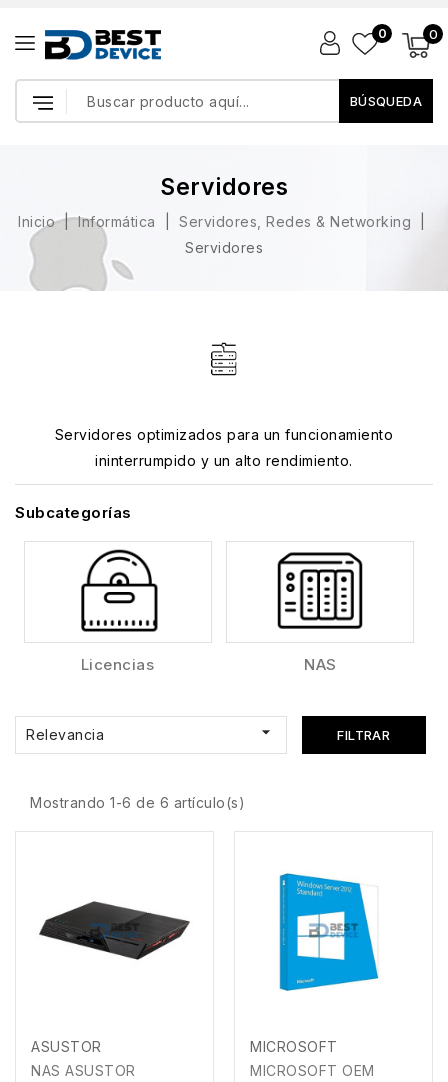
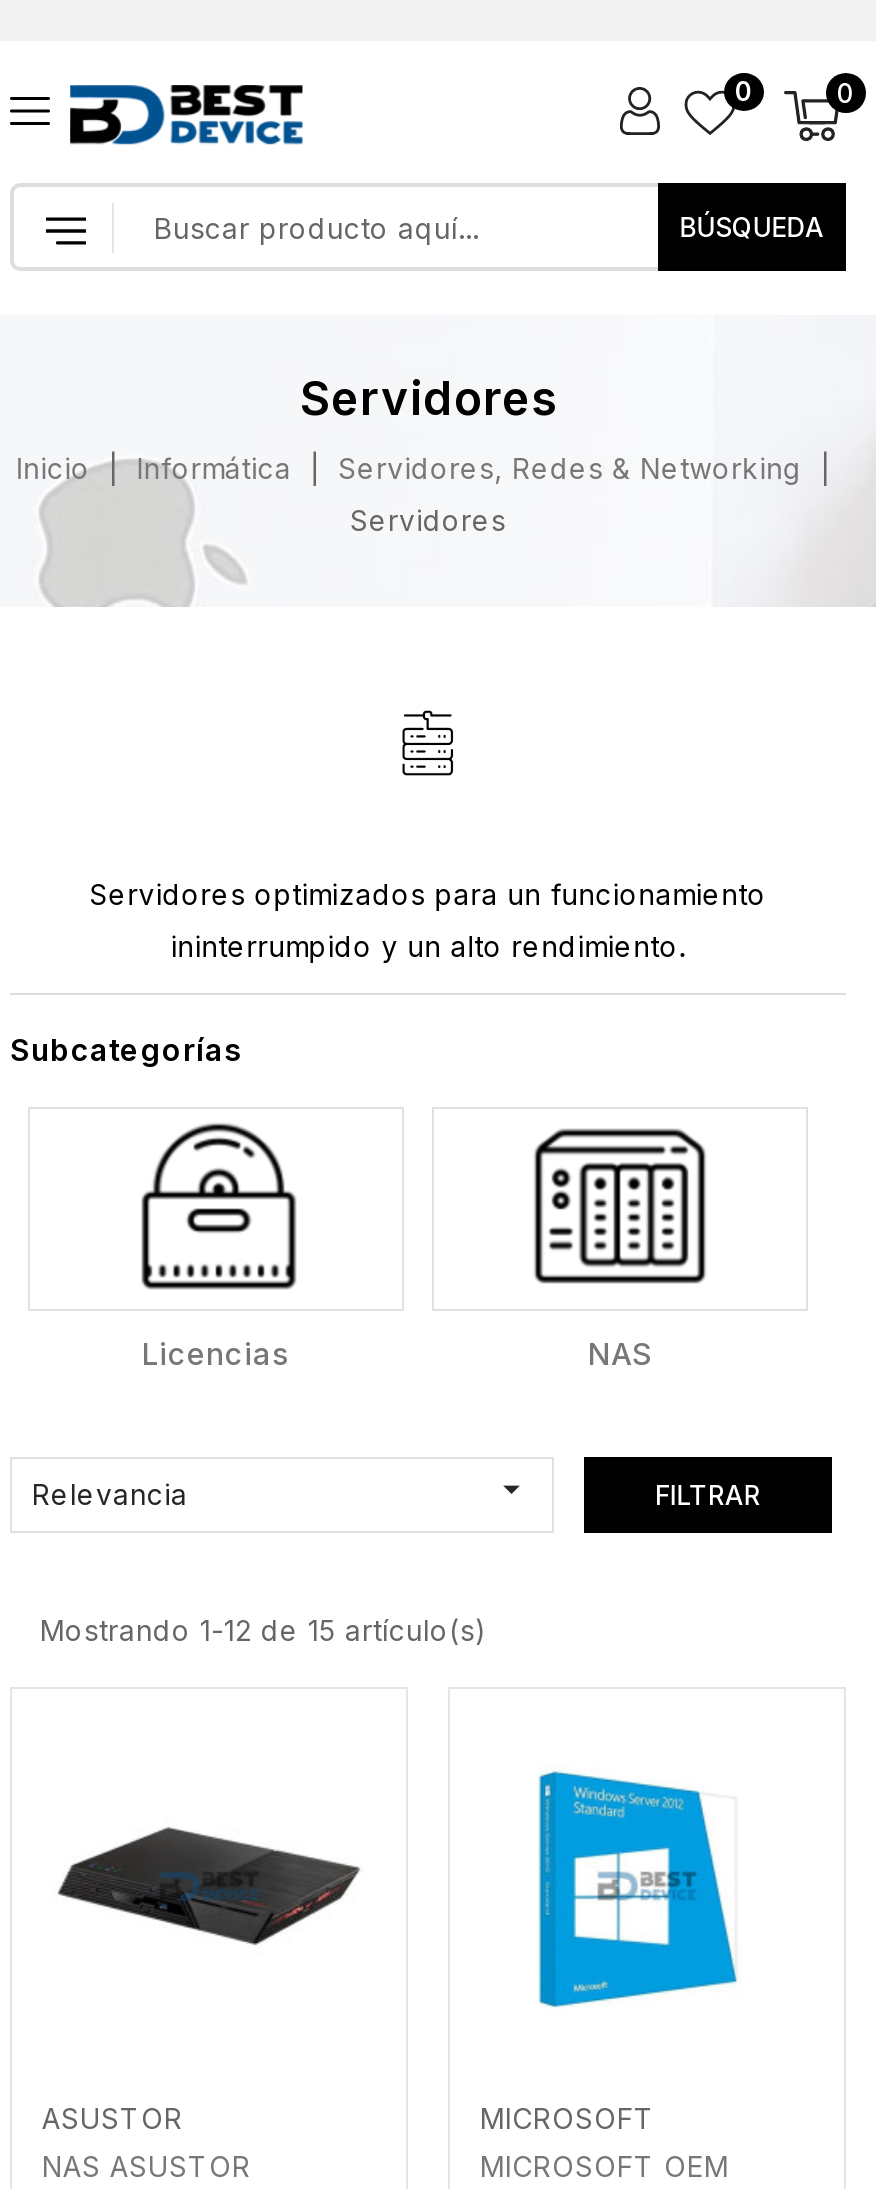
- Mostrando 1-6 de 6 artículo(s)
+ Mostrando 1-12 de 15 artículo(s)
